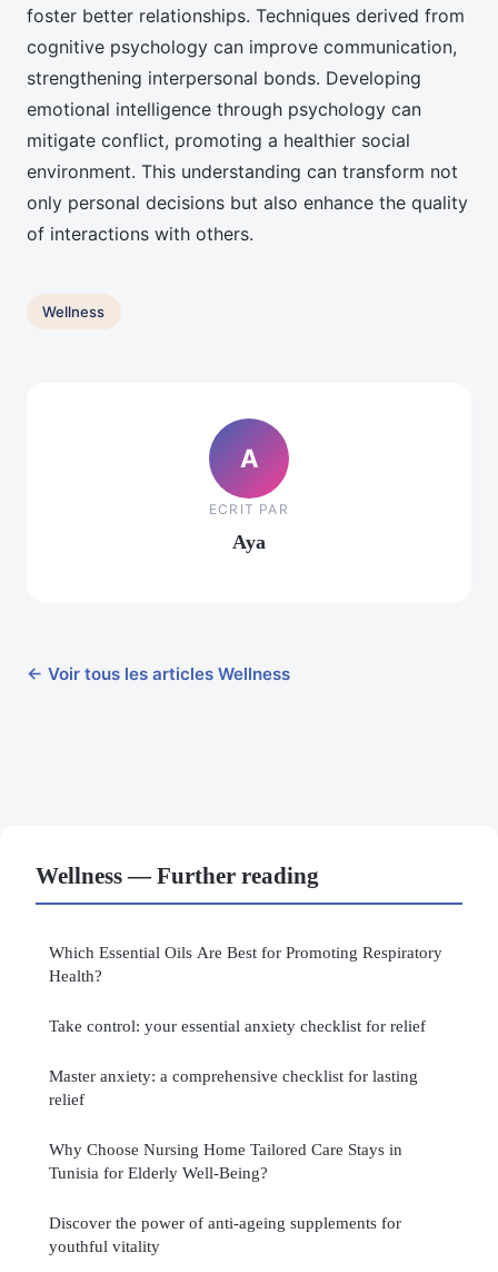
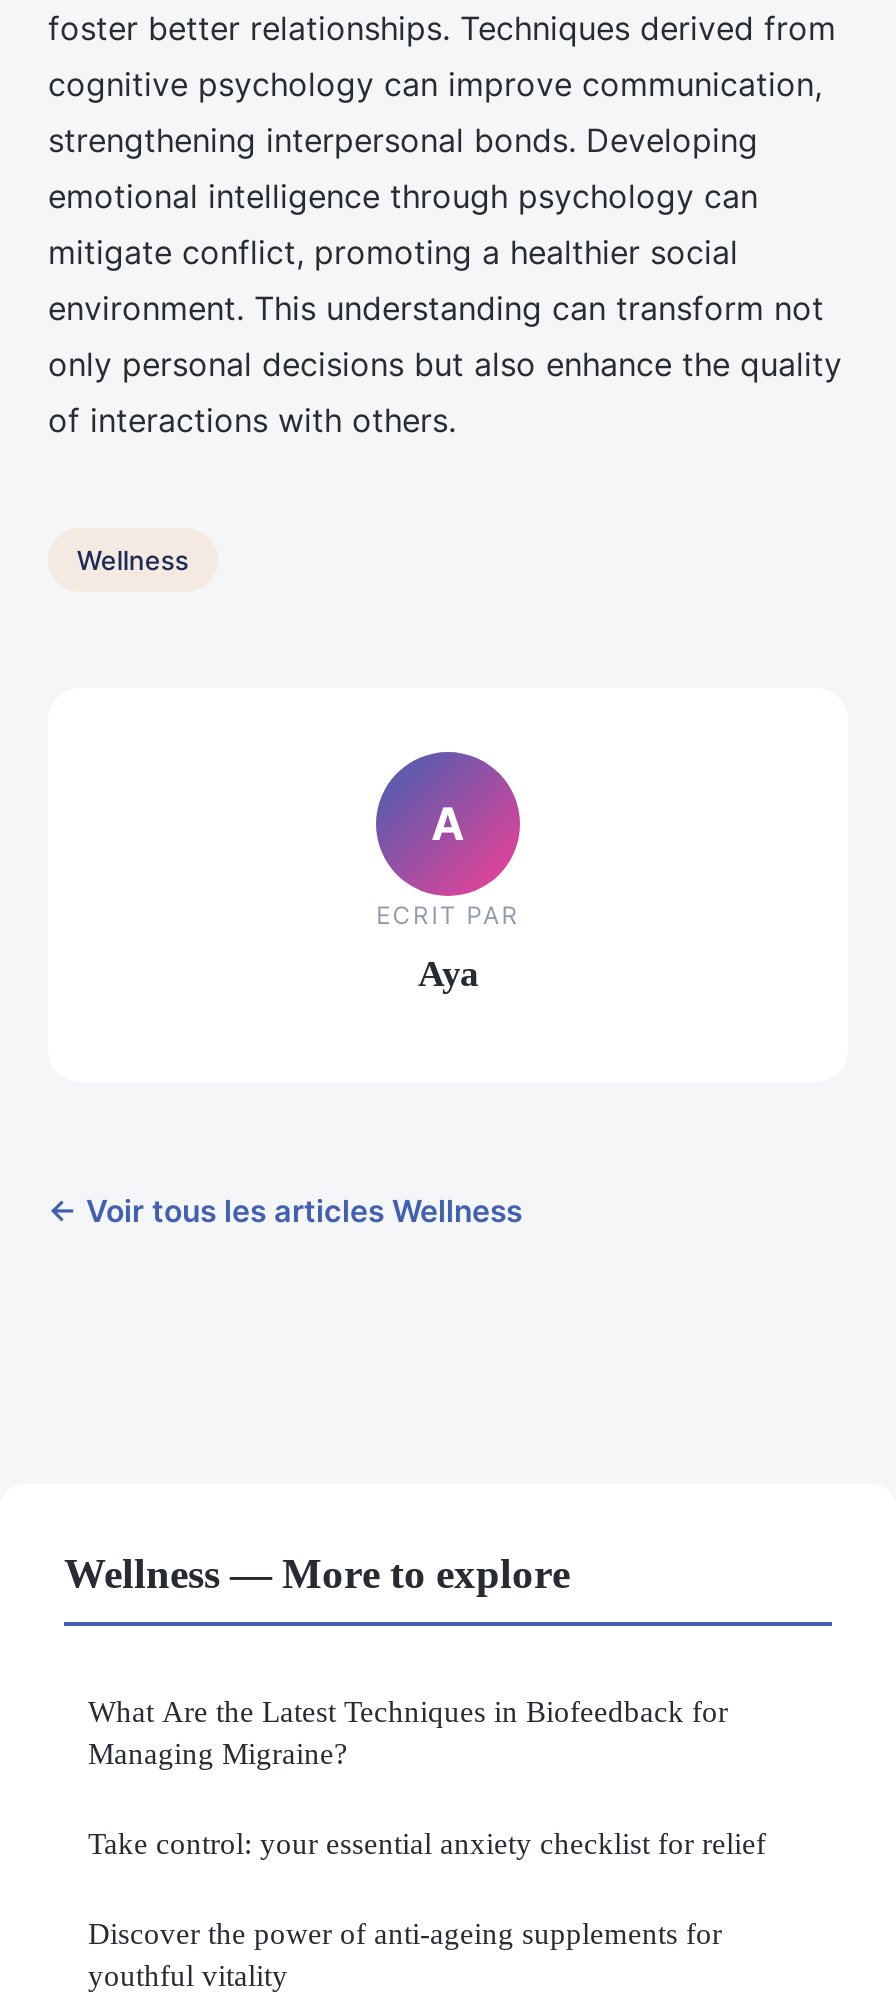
- Wellness — Further reading
+ Wellness — More to explore

- Which Essential Oils Are Best for Promoting Respiratory
- Health?
+ What Are the Latest Techniques in Biofeedback for
+ Managing Migraine?

- Master anxiety: a comprehensive checklist for lasting
- relief
- Why Choose Nursing Home Tailored Care Stays in
- Tunisia for Elderly Well-Being?
